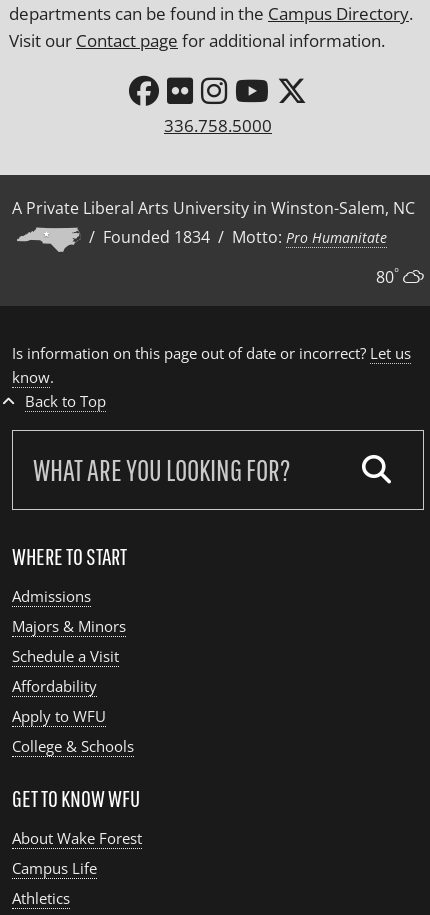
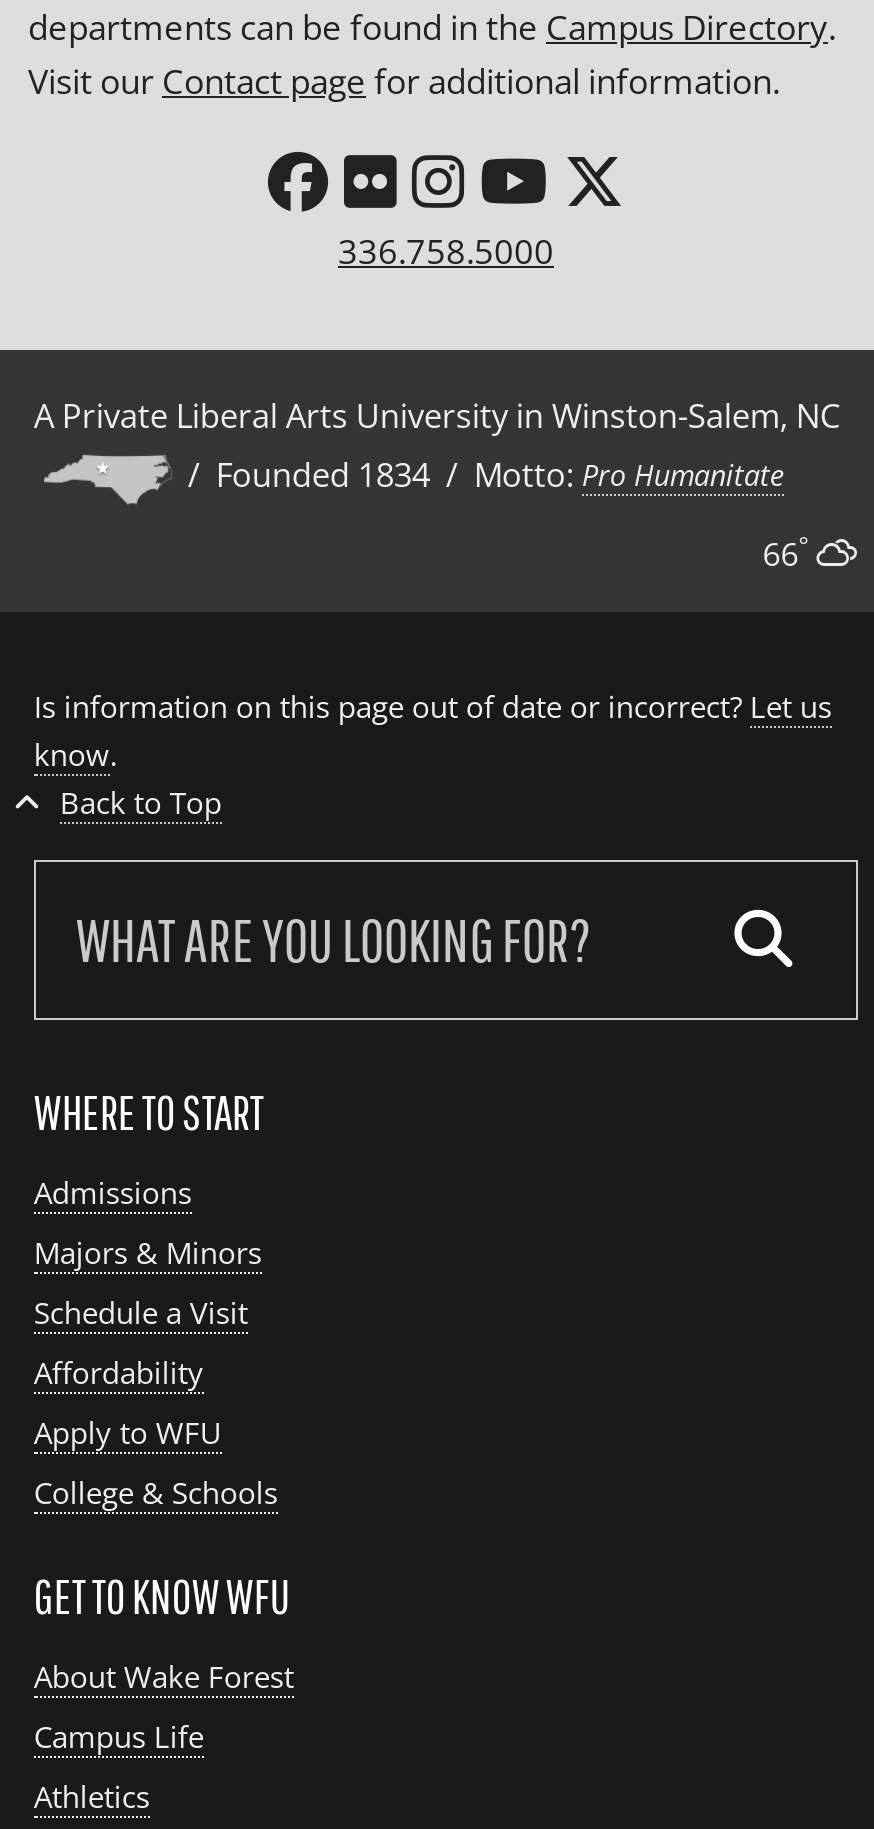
- 80°
+ 66°
